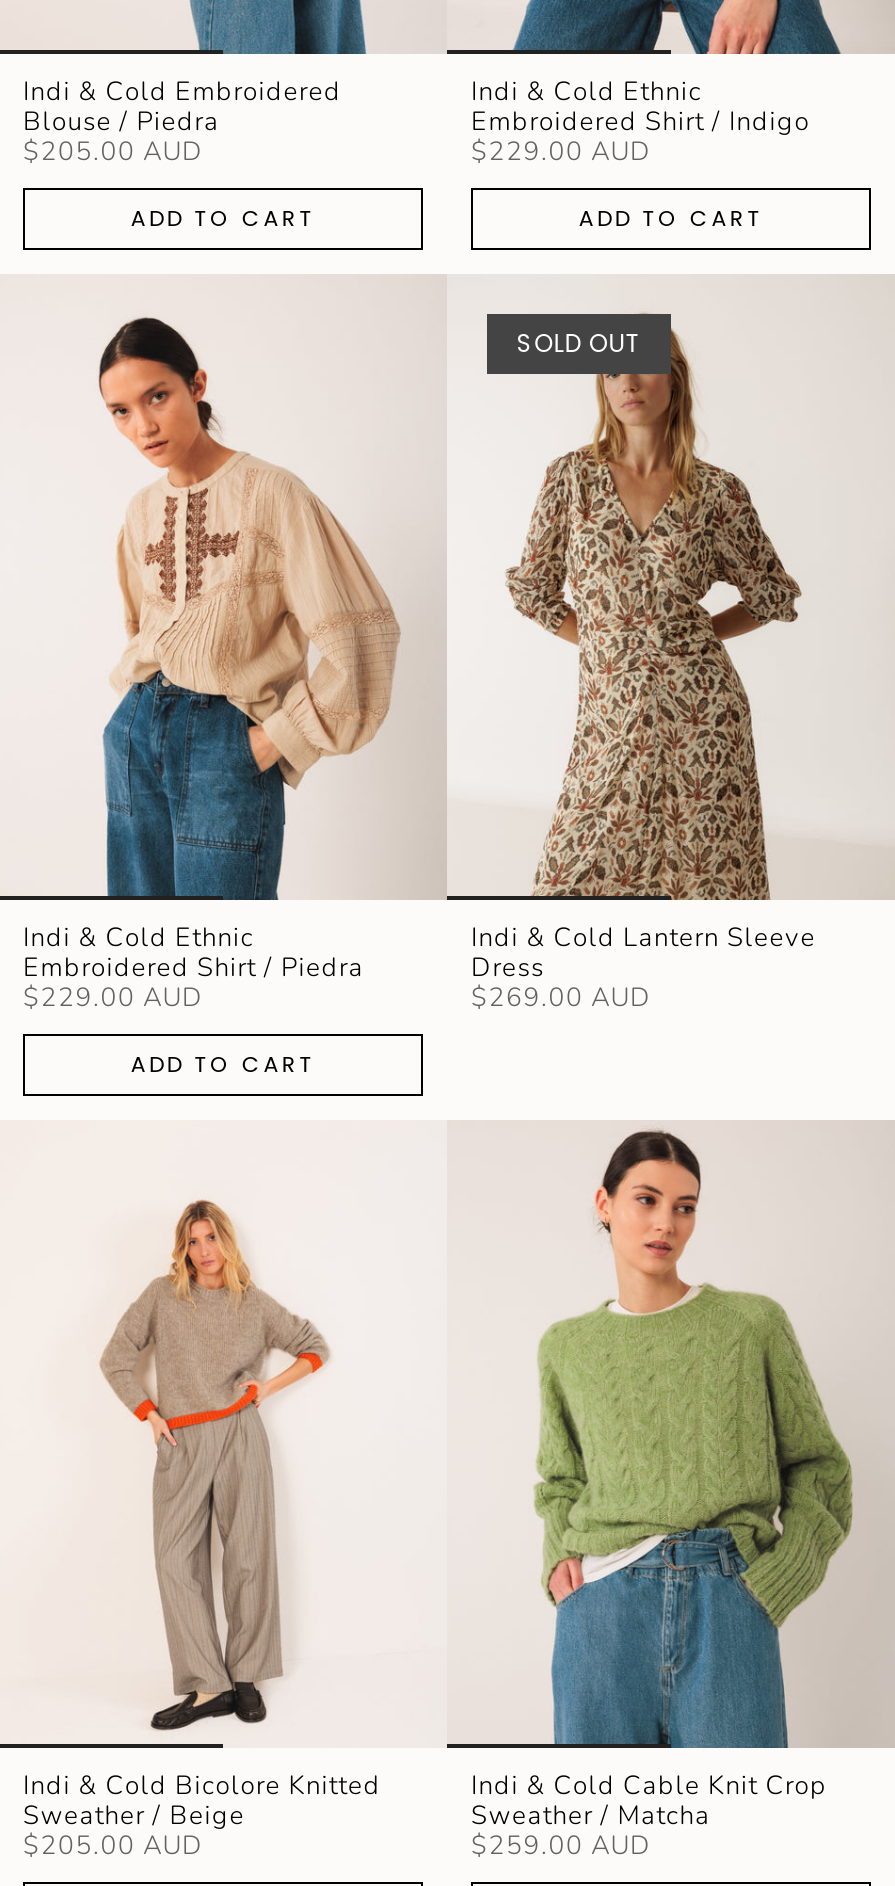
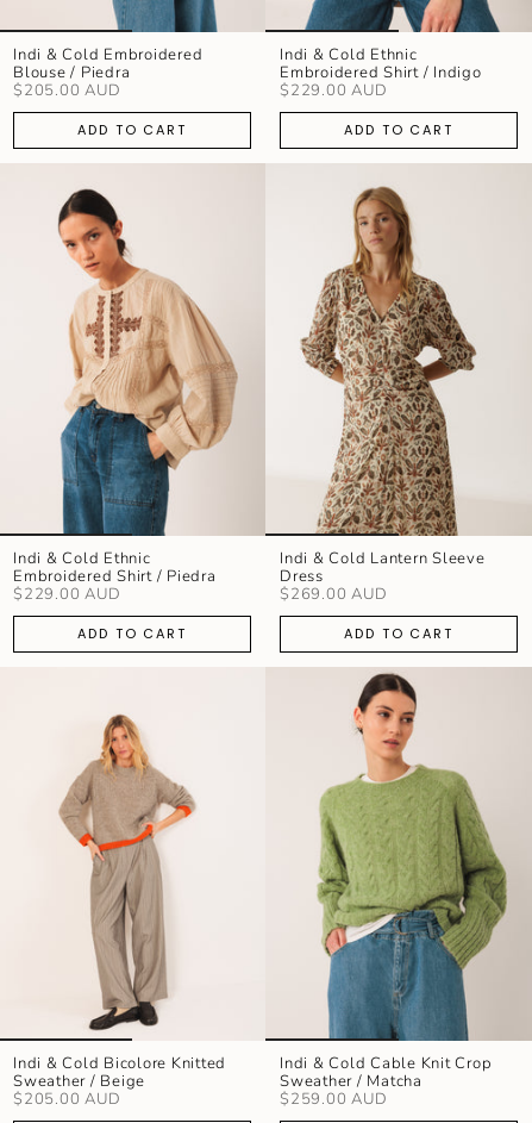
- SOLD OUT

+ ADD TO CART
